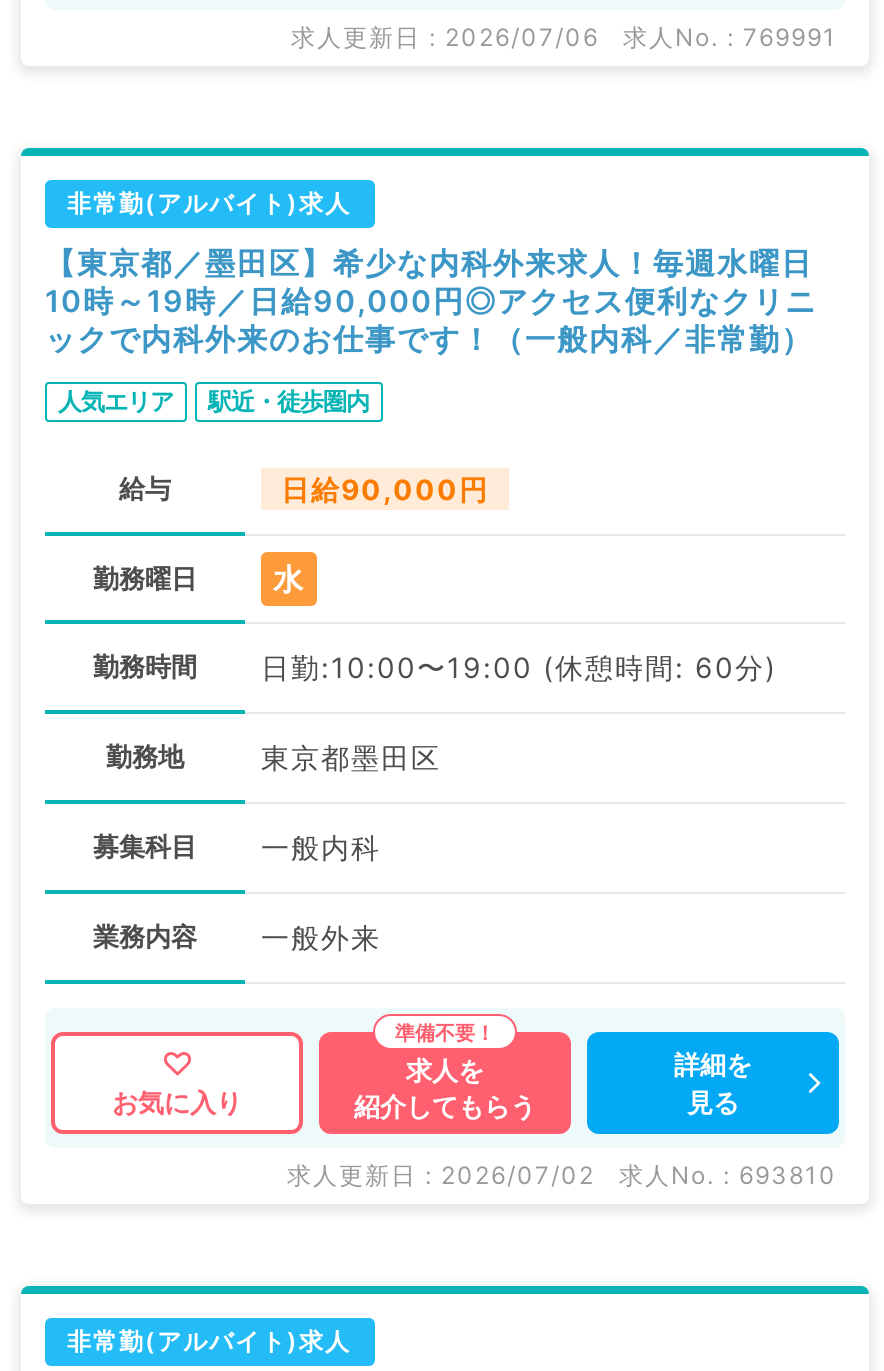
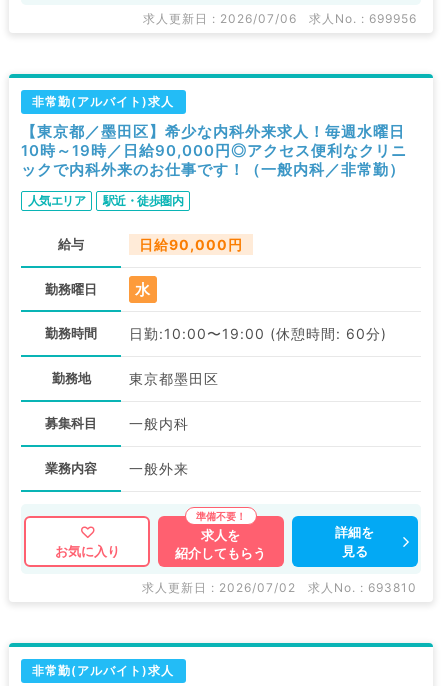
- 求人更新日 : 2026/07/06 求人No. : 769991
+ 求人更新日 : 2026/07/06 求人No. : 699956
